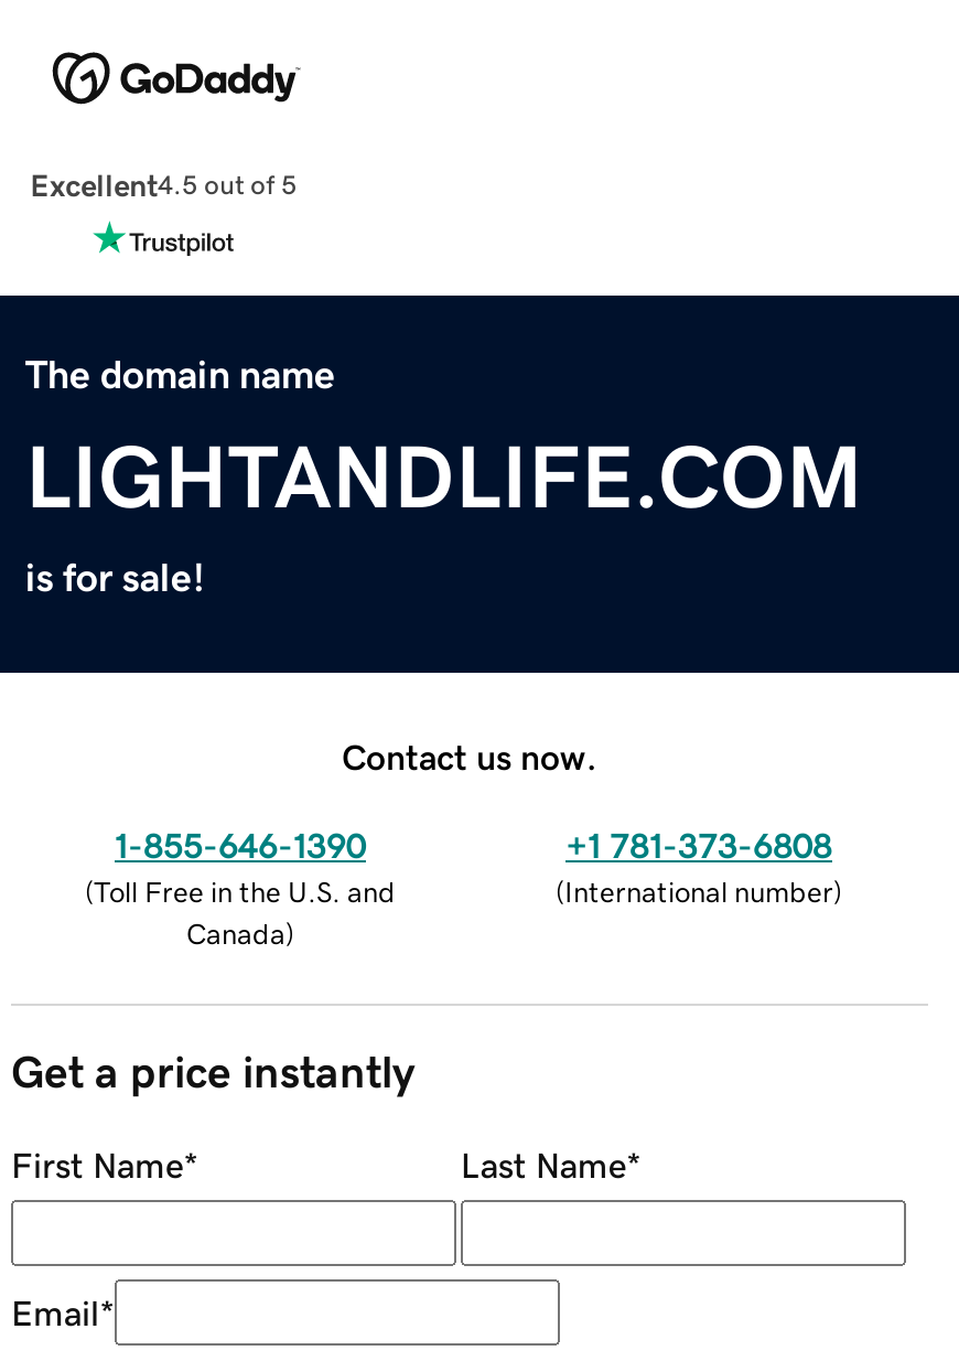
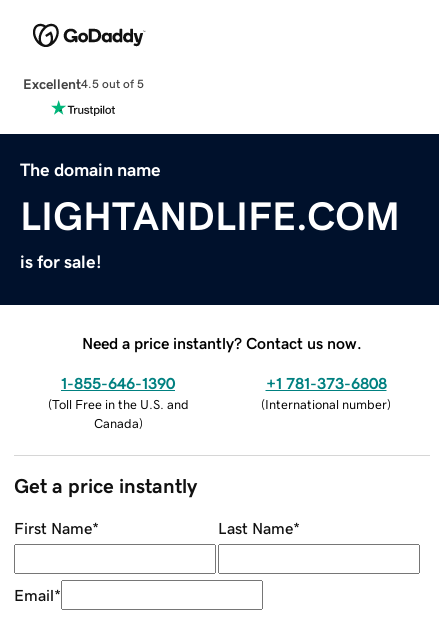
- Contact us now.
+ Need a price instantly? Contact us now.
